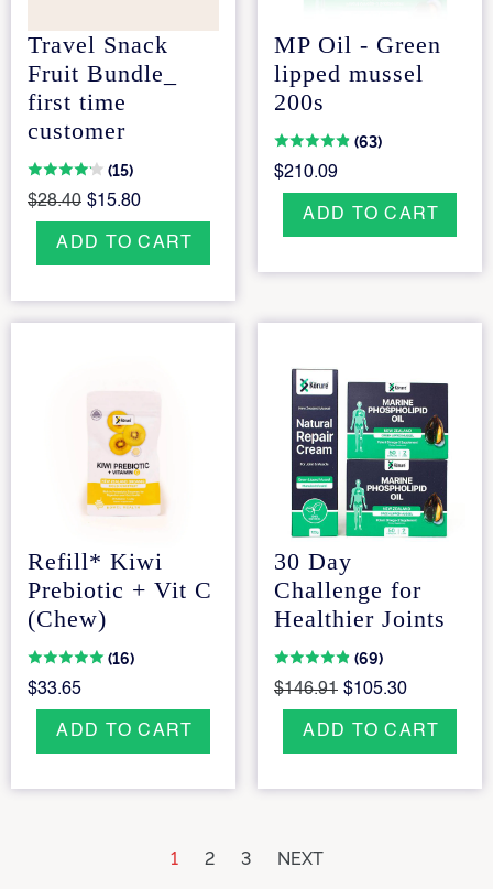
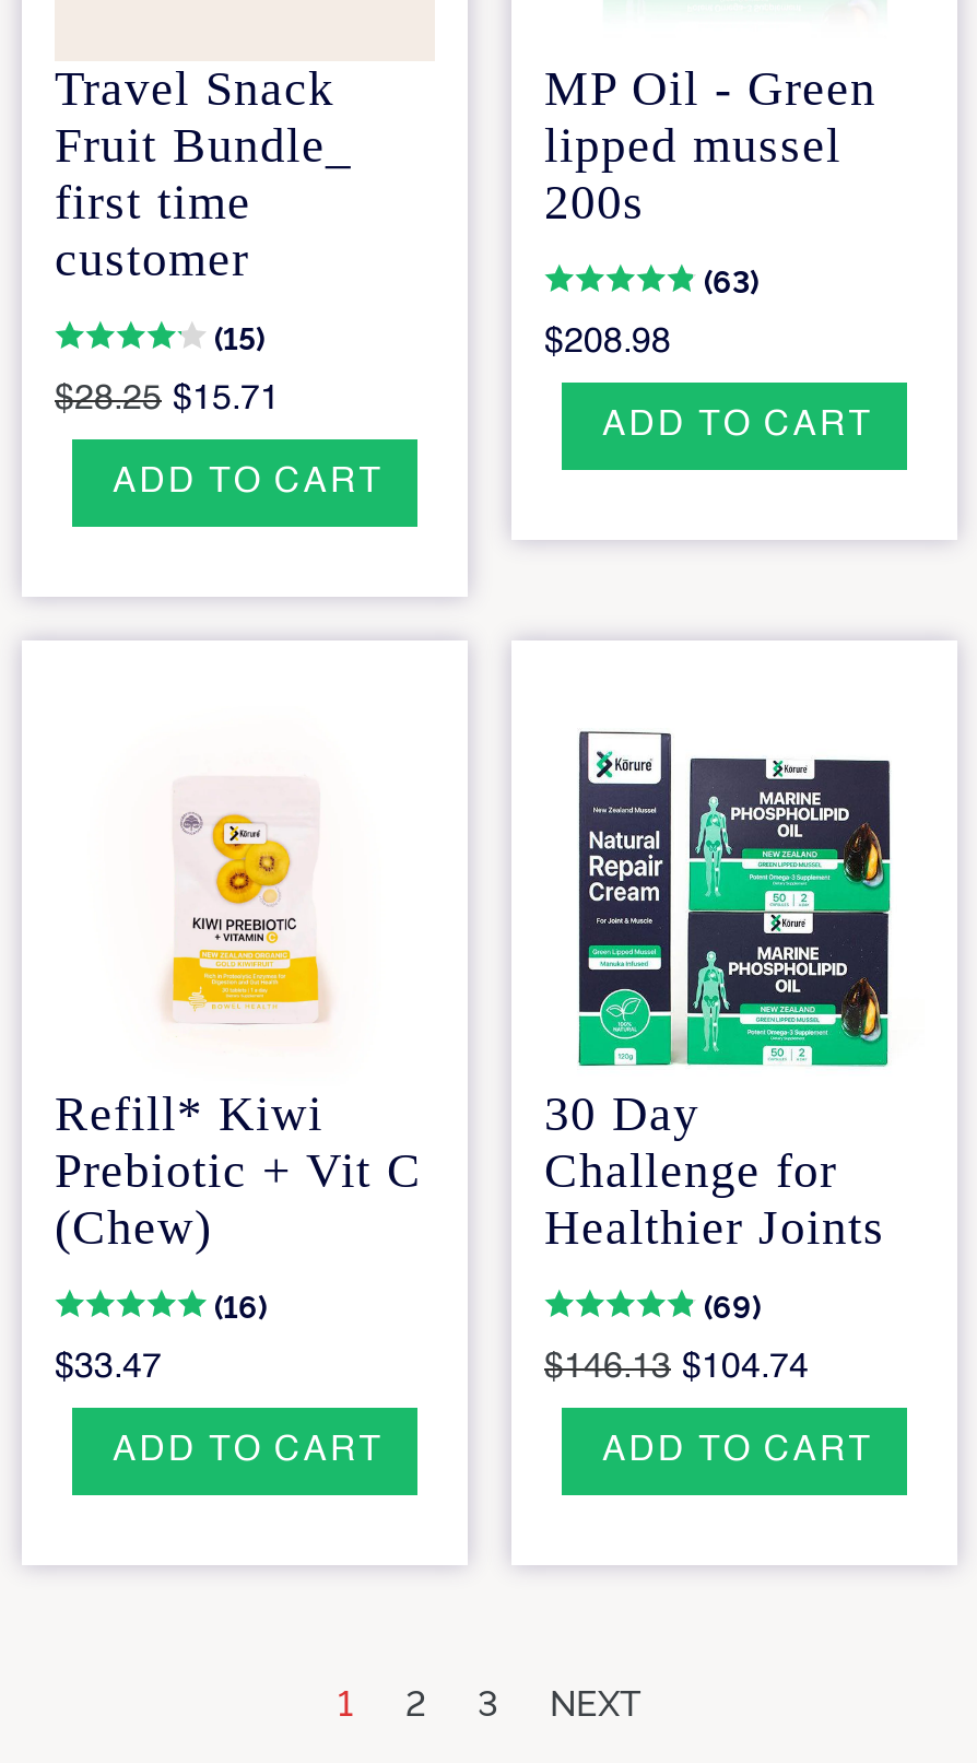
- $210.09
+ $208.98

- $28.40 $15.80
+ $28.25 $15.71

- $33.65
+ $33.47

- $146.91 $105.30
+ $146.13 $104.74
